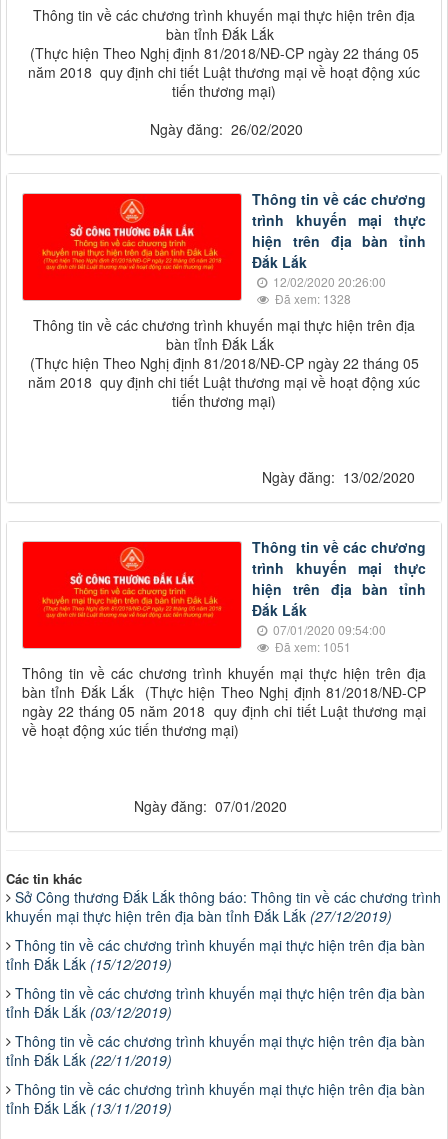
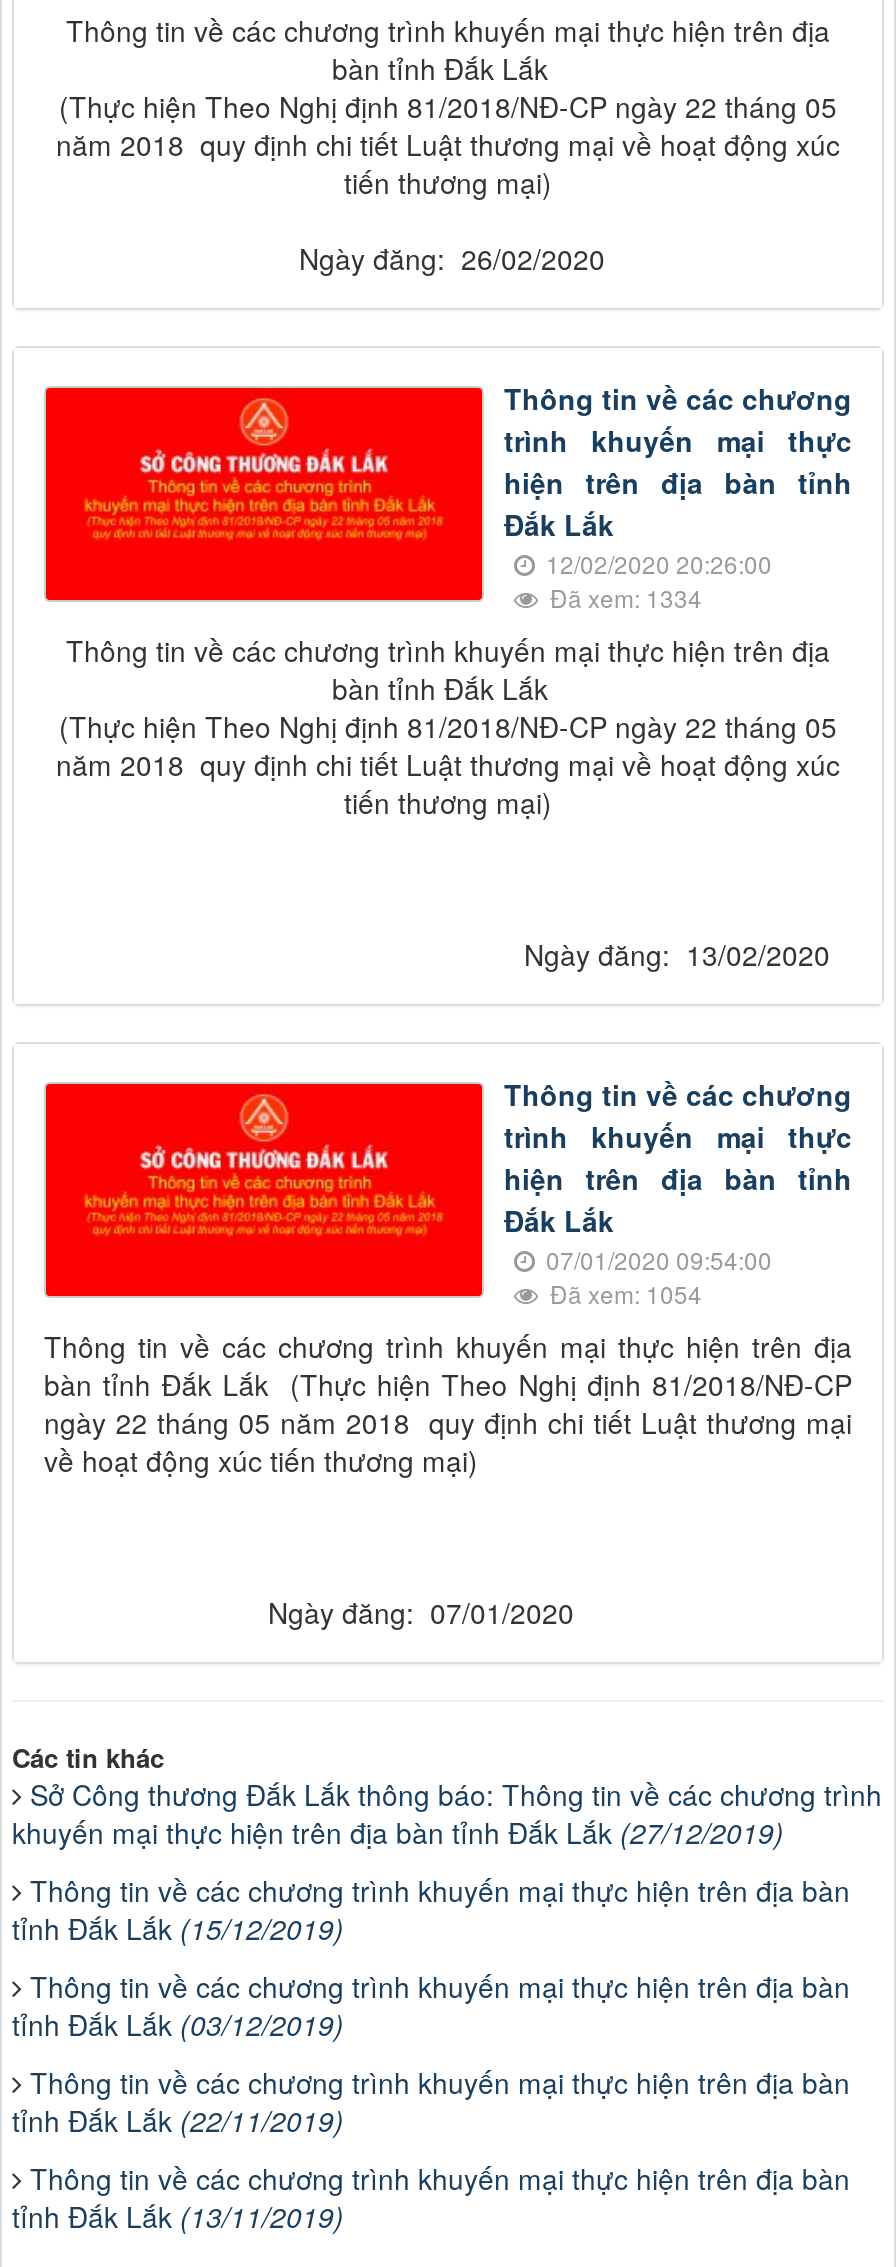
- Đã xem: 1328
+ Đã xem: 1334

- Đã xem: 1051
+ Đã xem: 1054
